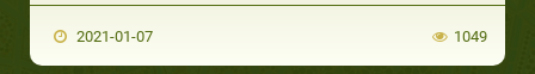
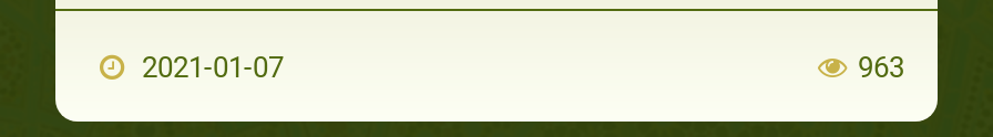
- 1049
+ 963
